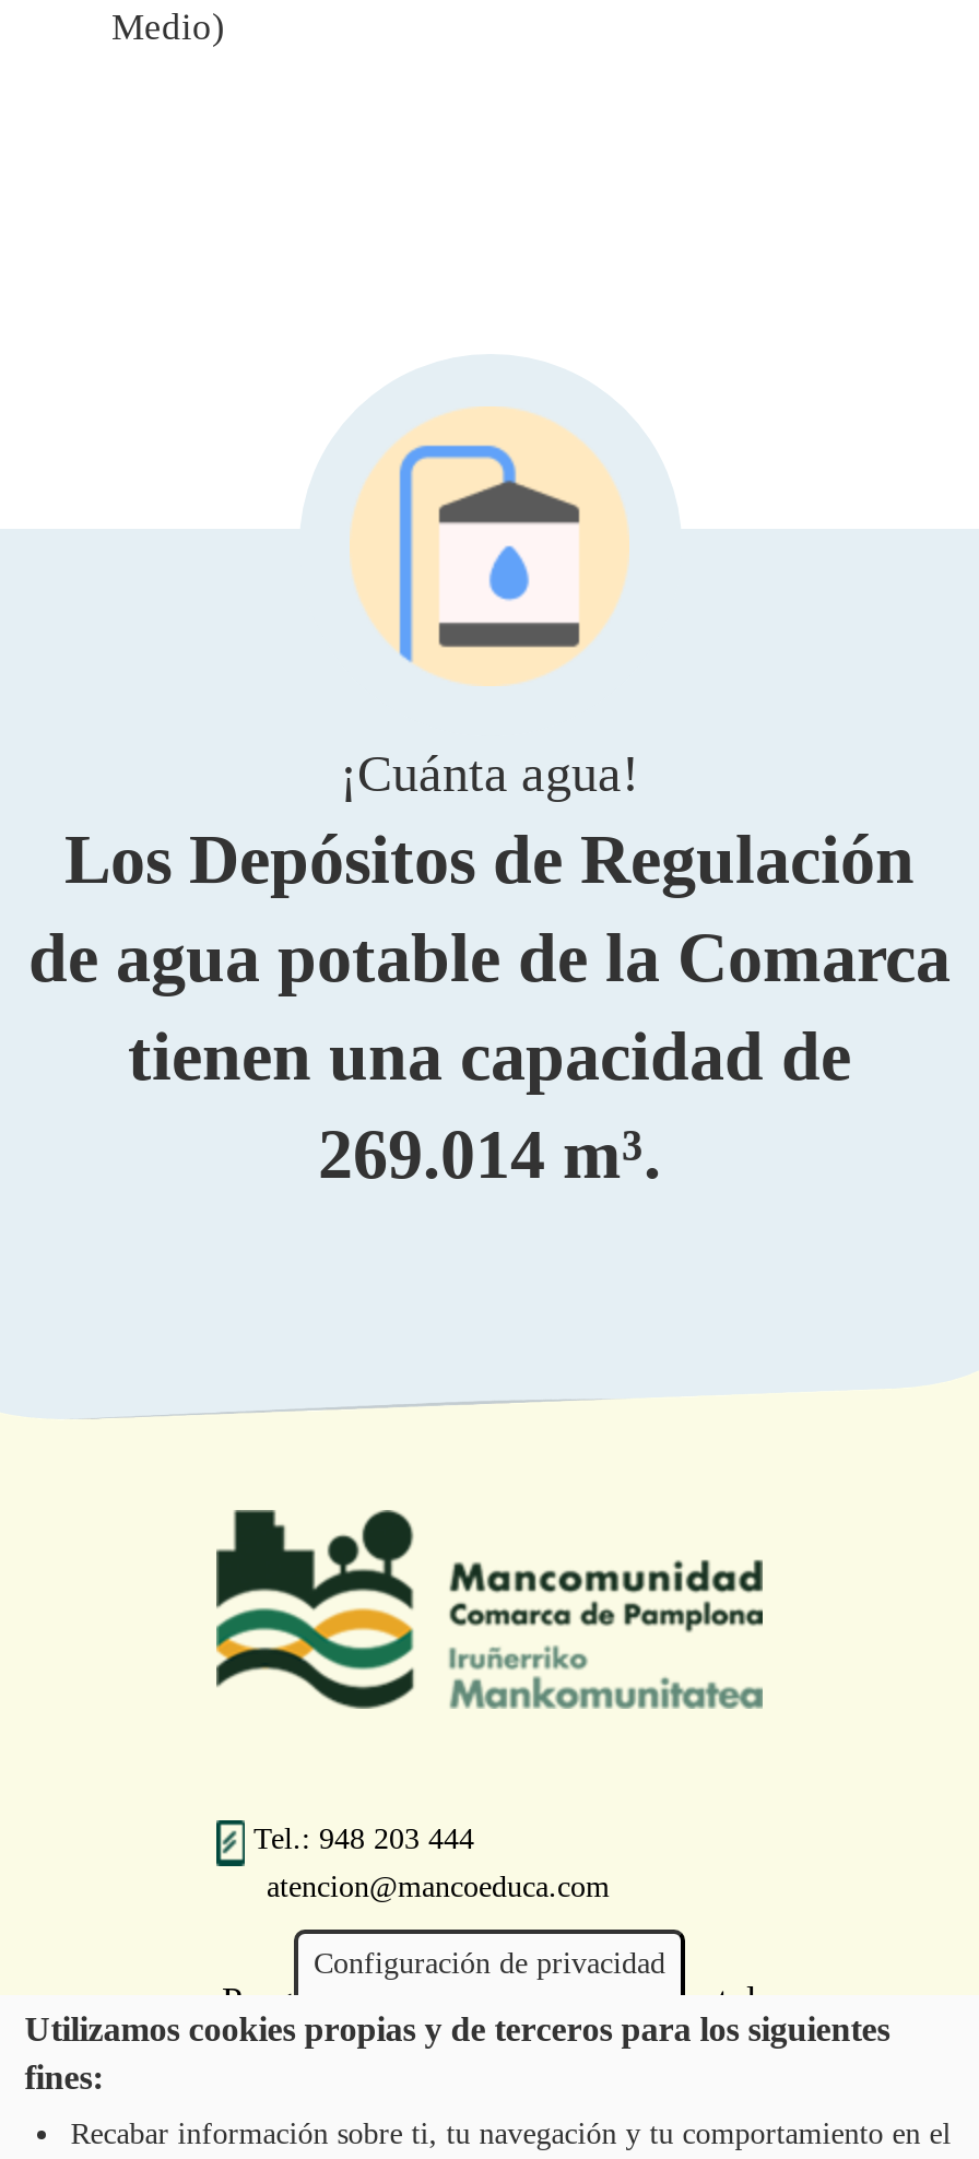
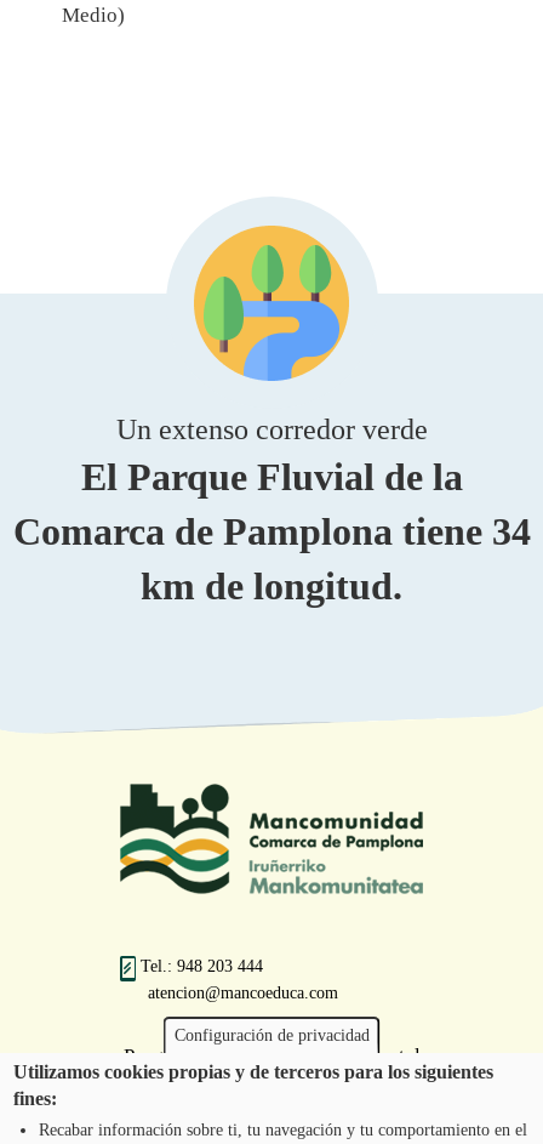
- [image]
+ [image]

- ¡Cuánta agua!
- Los Depósitos de Regulación
- de agua potable de la Comarca
- tienen una capacidad de
- 269.014 m³.
+ Un extenso corredor verde
+ El Parque Fluvial de la
+ Comarca de Pamplona tiene 34
+ km de longitud.
